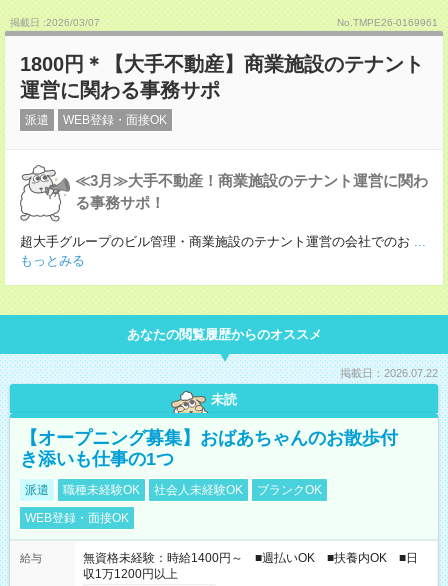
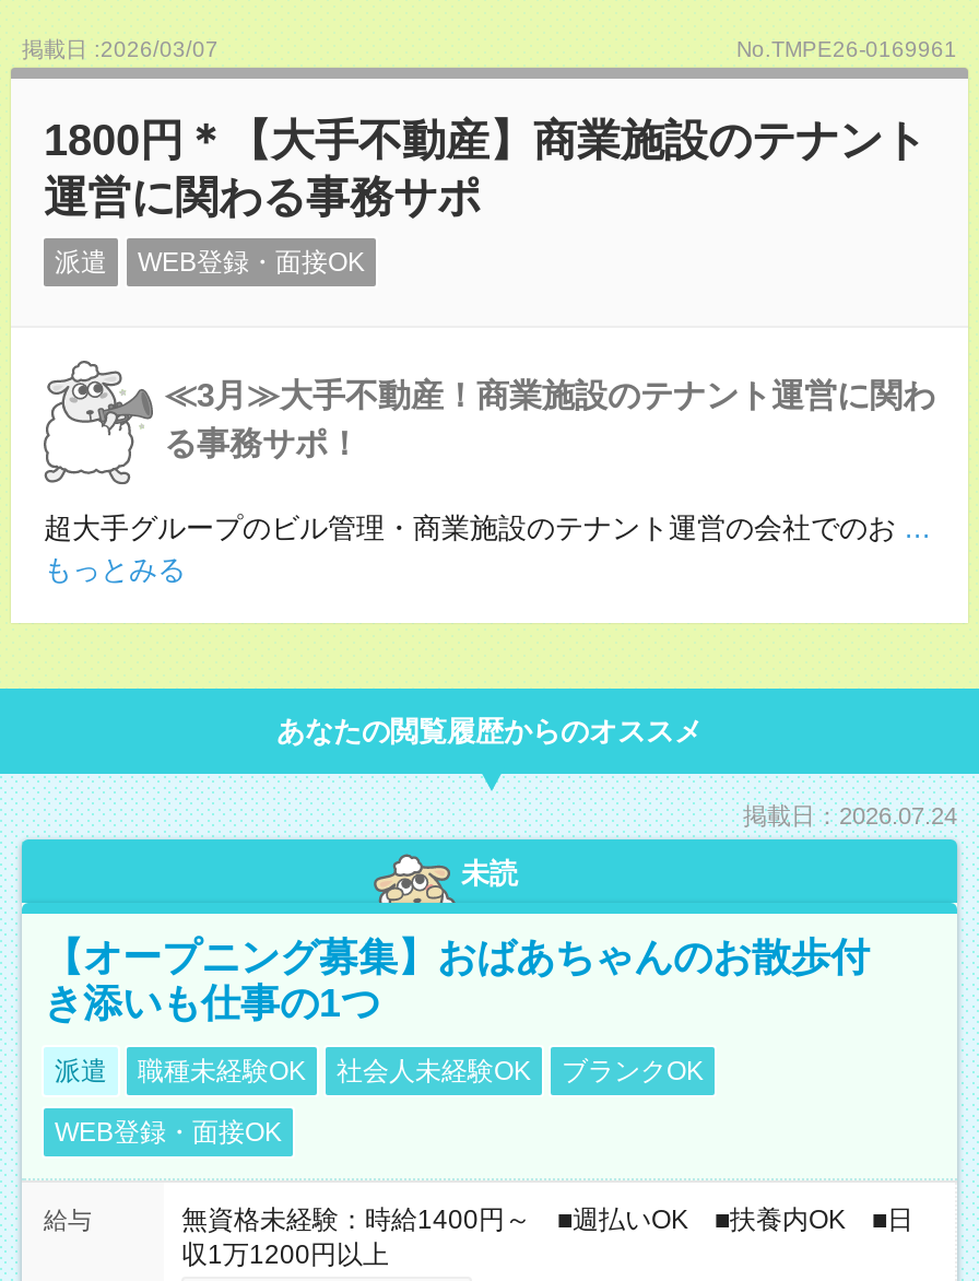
- 掲載日：2026.07.22
+ 掲載日：2026.07.24
